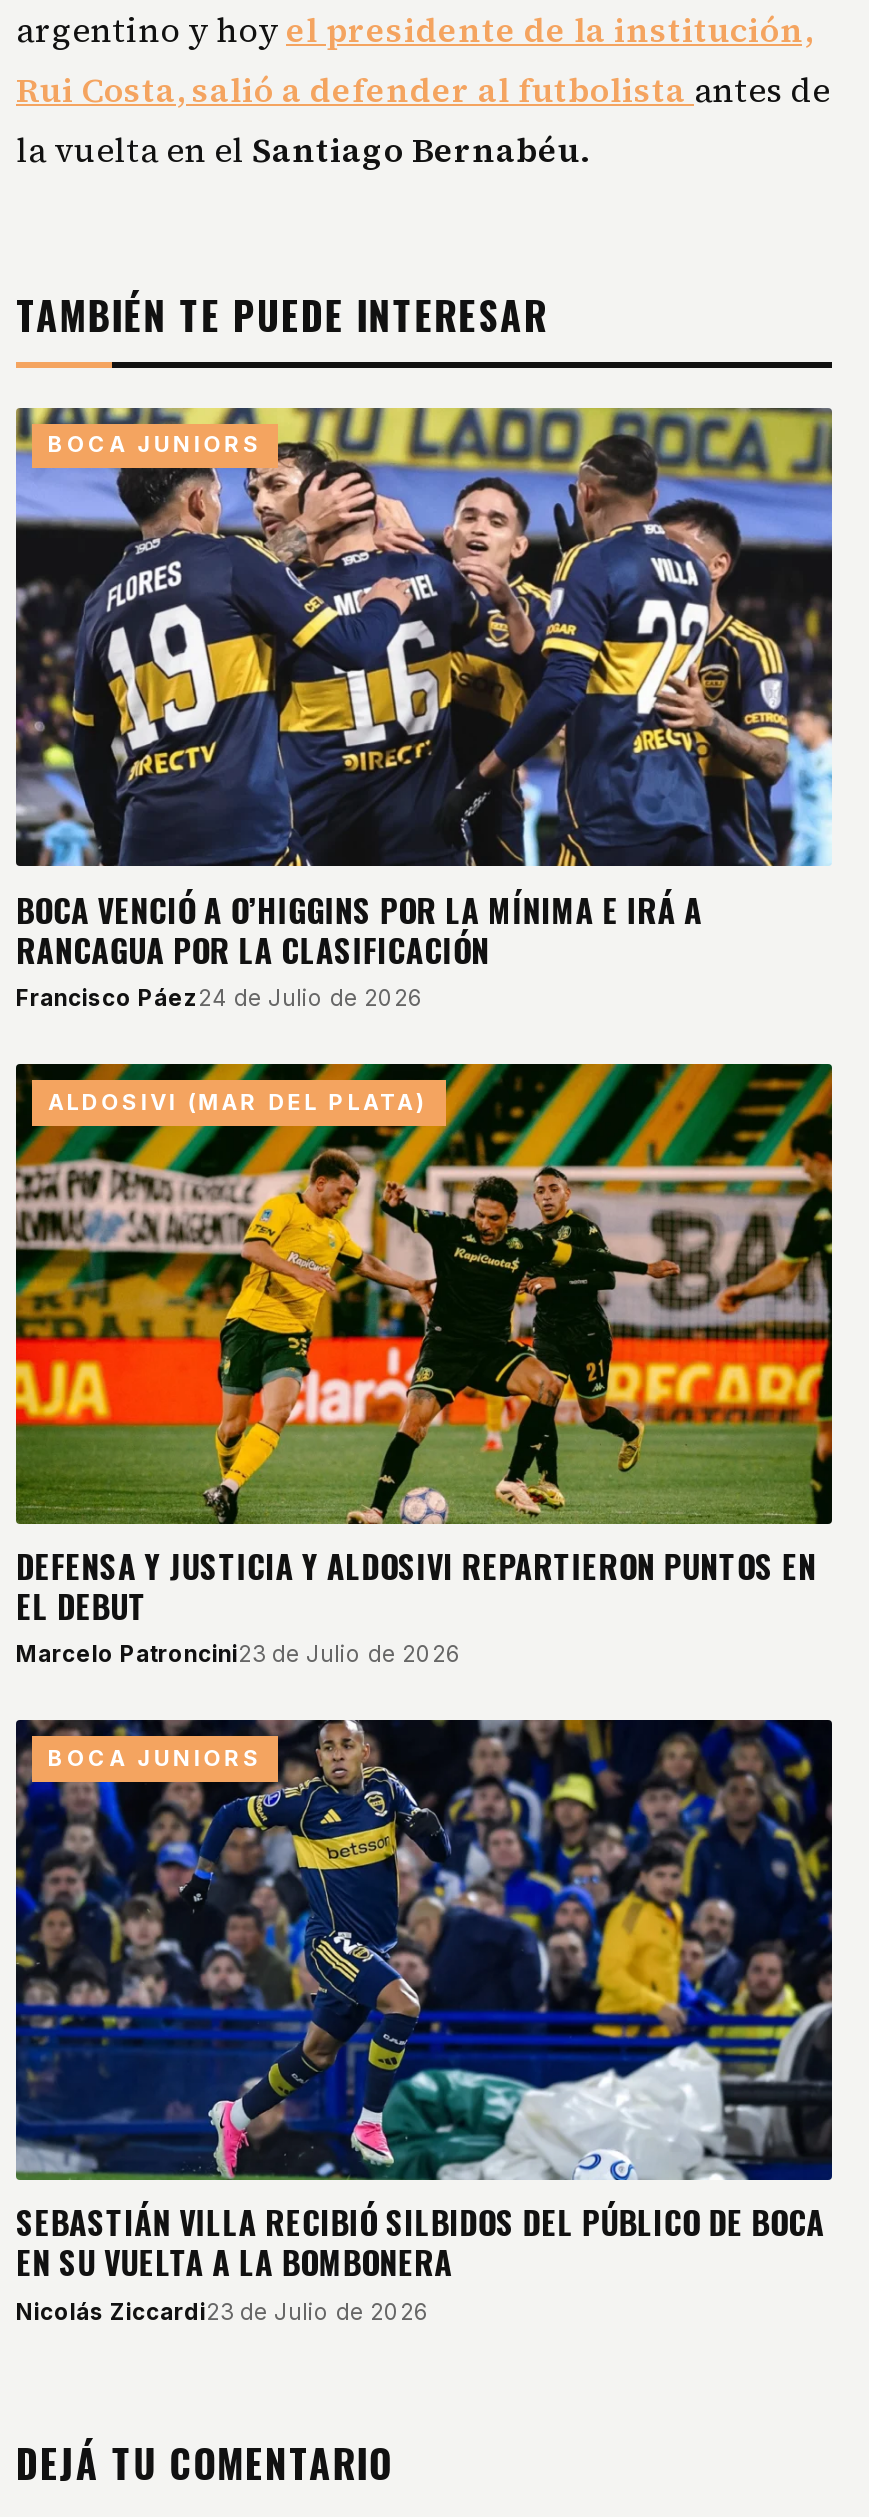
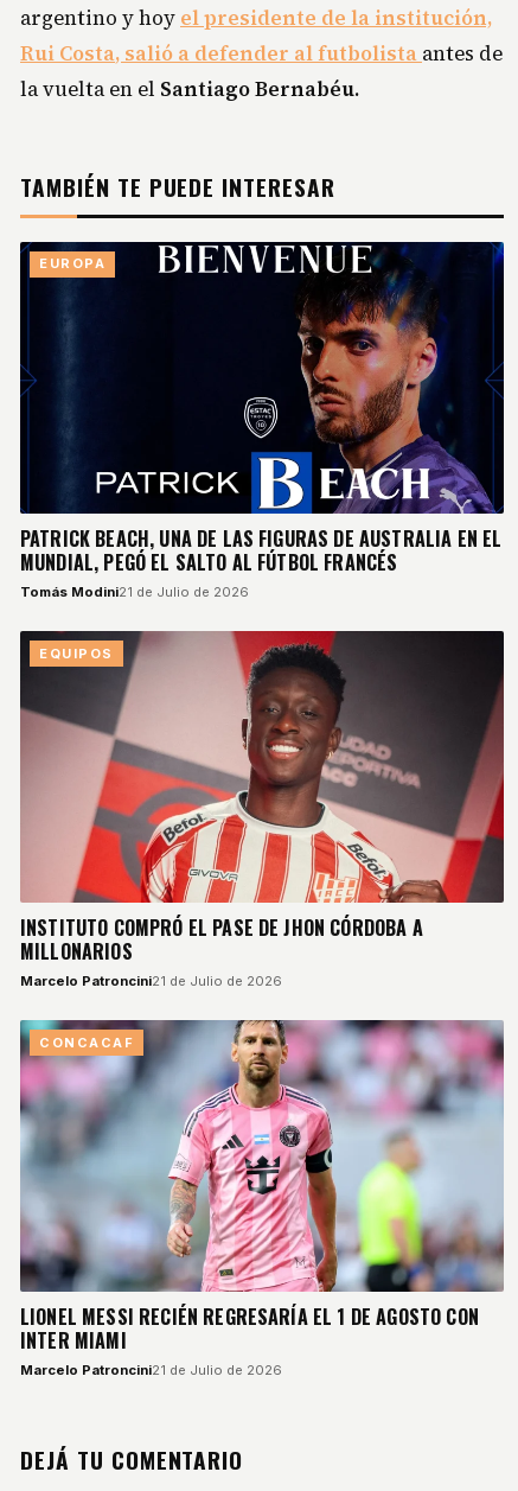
- [image]
- BOCA JUNIORS
+ [image]
+ EUROPA

- BOCA VENCIÓ A O’HIGGINS POR LA MÍNIMA E IRÁ A
- RANCAGUA POR LA CLASIFICACIÓN
- Francisco Páez 24 de Julio de 2026
+ PATRICK BEACH, UNA DE LAS FIGURAS DE AUSTRALIA EN EL
+ MUNDIAL, PEGÓ EL SALTO AL FÚTBOL FRANCÉS
+ Tomás Modini 21 de Julio de 2026

- [image]
- ALDOSIVI (MAR DEL PLATA)
+ [image]
+ EQUIPOS

- DEFENSA Y JUSTICIA Y ALDOSIVI REPARTIERON PUNTOS EN
- EL DEBUT
- Marcelo Patroncini23 de Julio de 2026
+ INSTITUTO COMPRÓ EL PASE DE JHON CÓRDOBA A
+ MILLONARIOS
+ Marcelo Patroncini21 de Julio de 2026

- [image]
- BOCA JUNIORS
+ [image]
+ CONCACAF

- SEBASTIÁN VILLA RECIBIÓ SILBIDOS DEL PÚBLICO DE BOCA
- EN SU VUELTA A LA BOMBONERA
- Nicolás Ziccardi23 de Julio de 2026
+ LIONEL MESSI RECIÉN REGRESARÍA EL 1 DE AGOSTO CON
+ INTER MIAMI
+ Marcelo Patroncini21 de Julio de 2026
